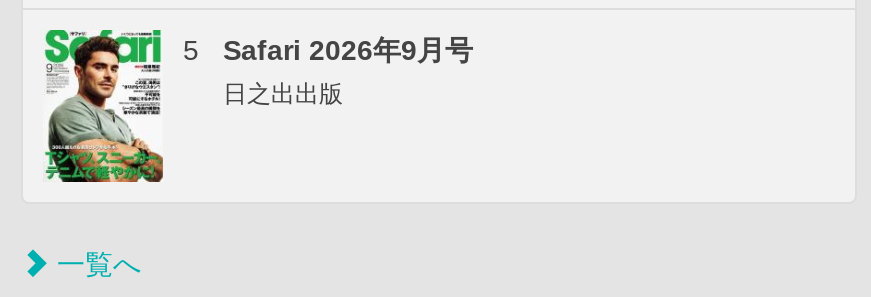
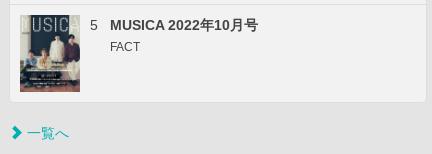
- [image]
- Safari 2026年9月号
- 日之出出版
+ [image]
+ MUSICA 2022年10月号
+ FACT
